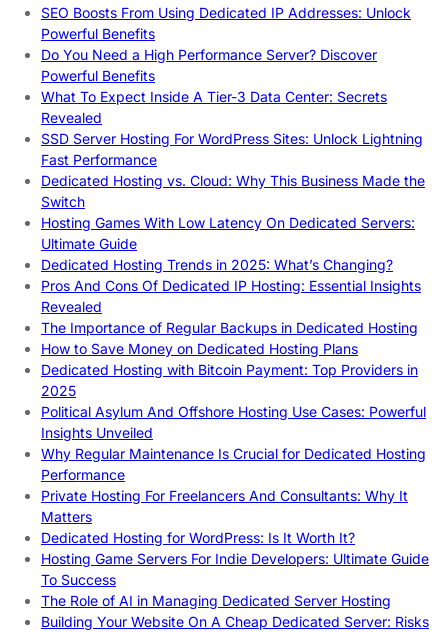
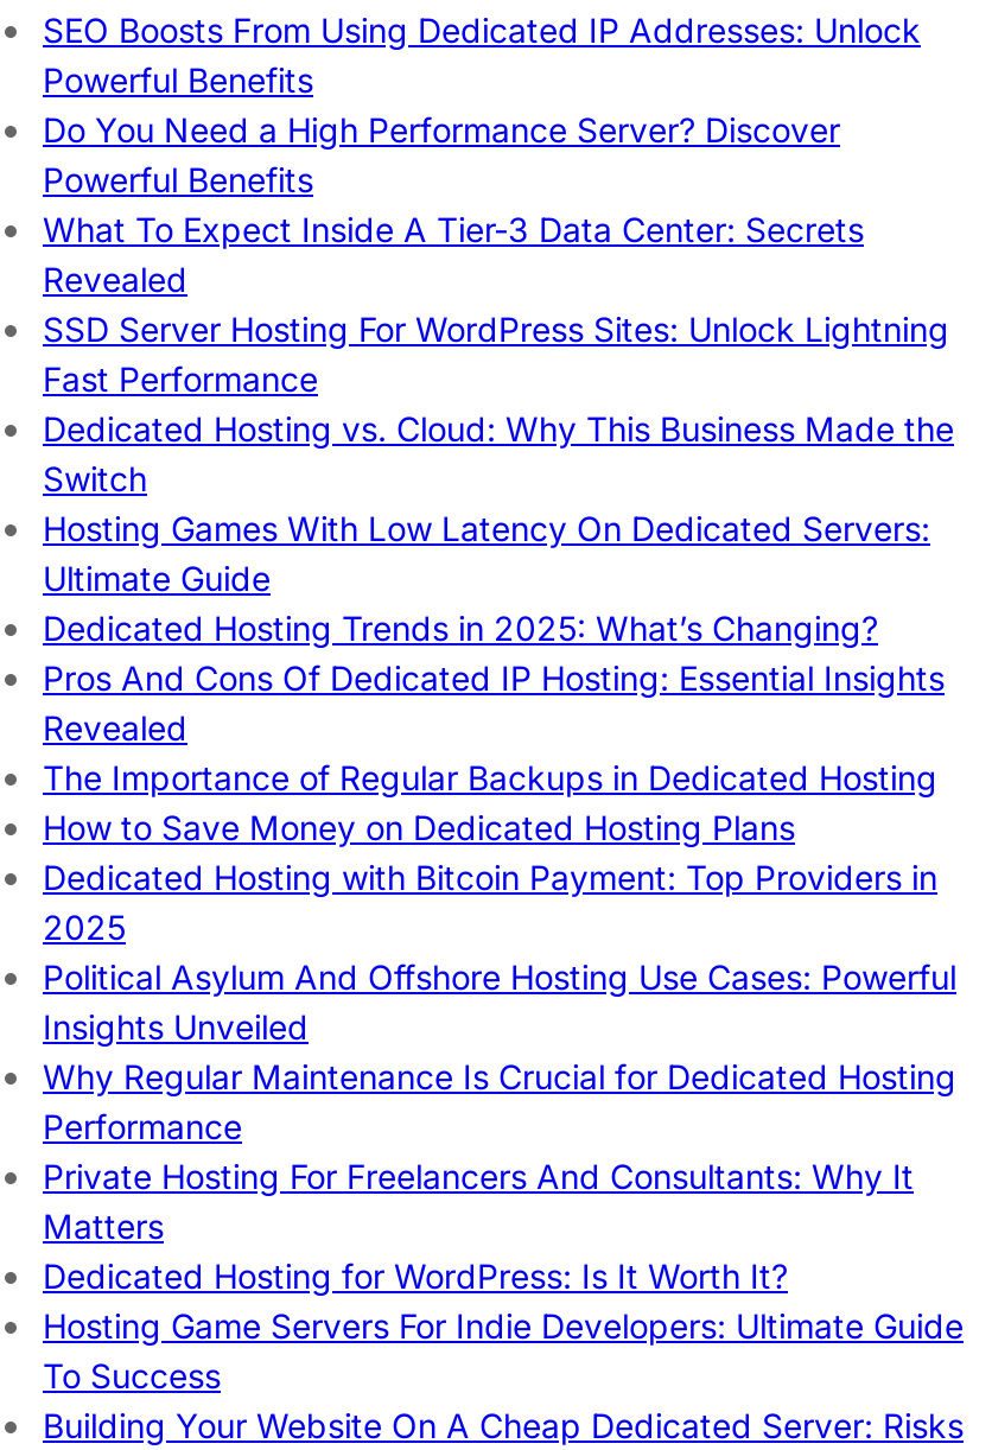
- The Role of AI in Managing Dedicated Server Hosting
